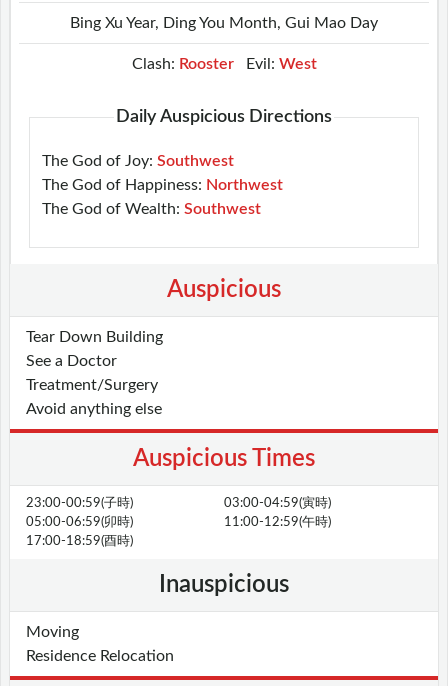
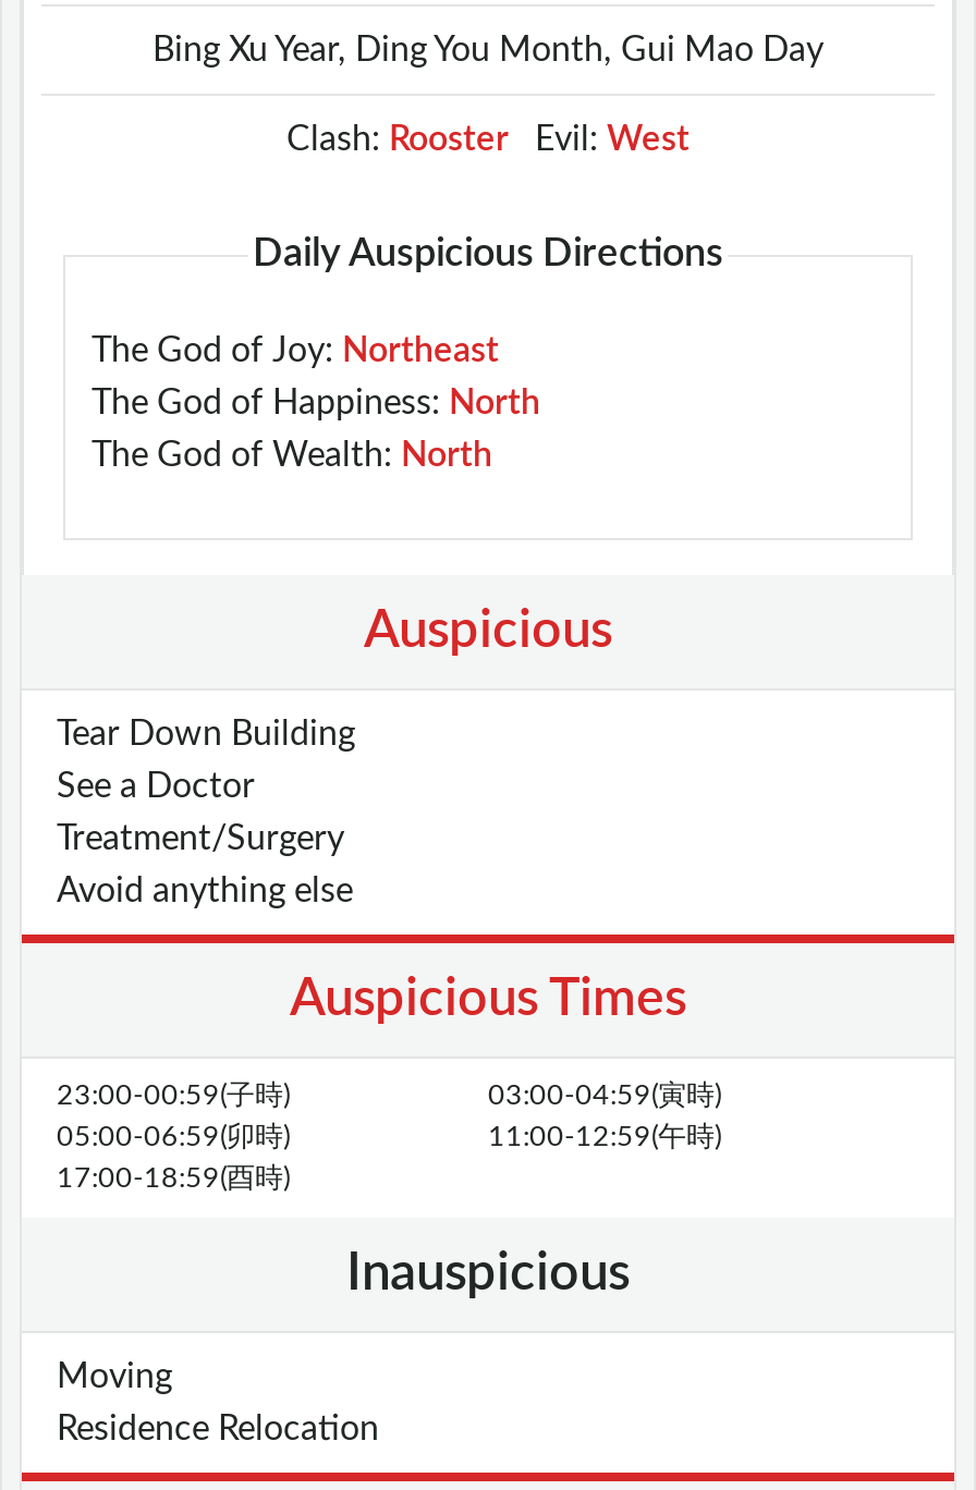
- The God of Joy: Southwest
+ The God of Joy: Northeast

- The God of Happiness: Northwest
+ The God of Happiness: North

- The God of Wealth: Southwest
+ The God of Wealth: North
